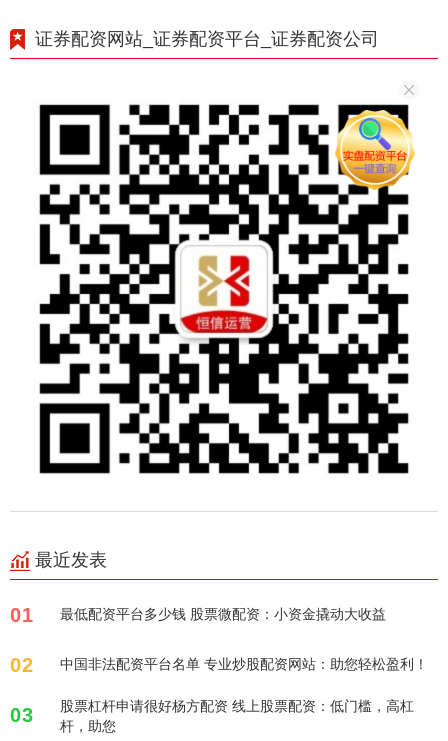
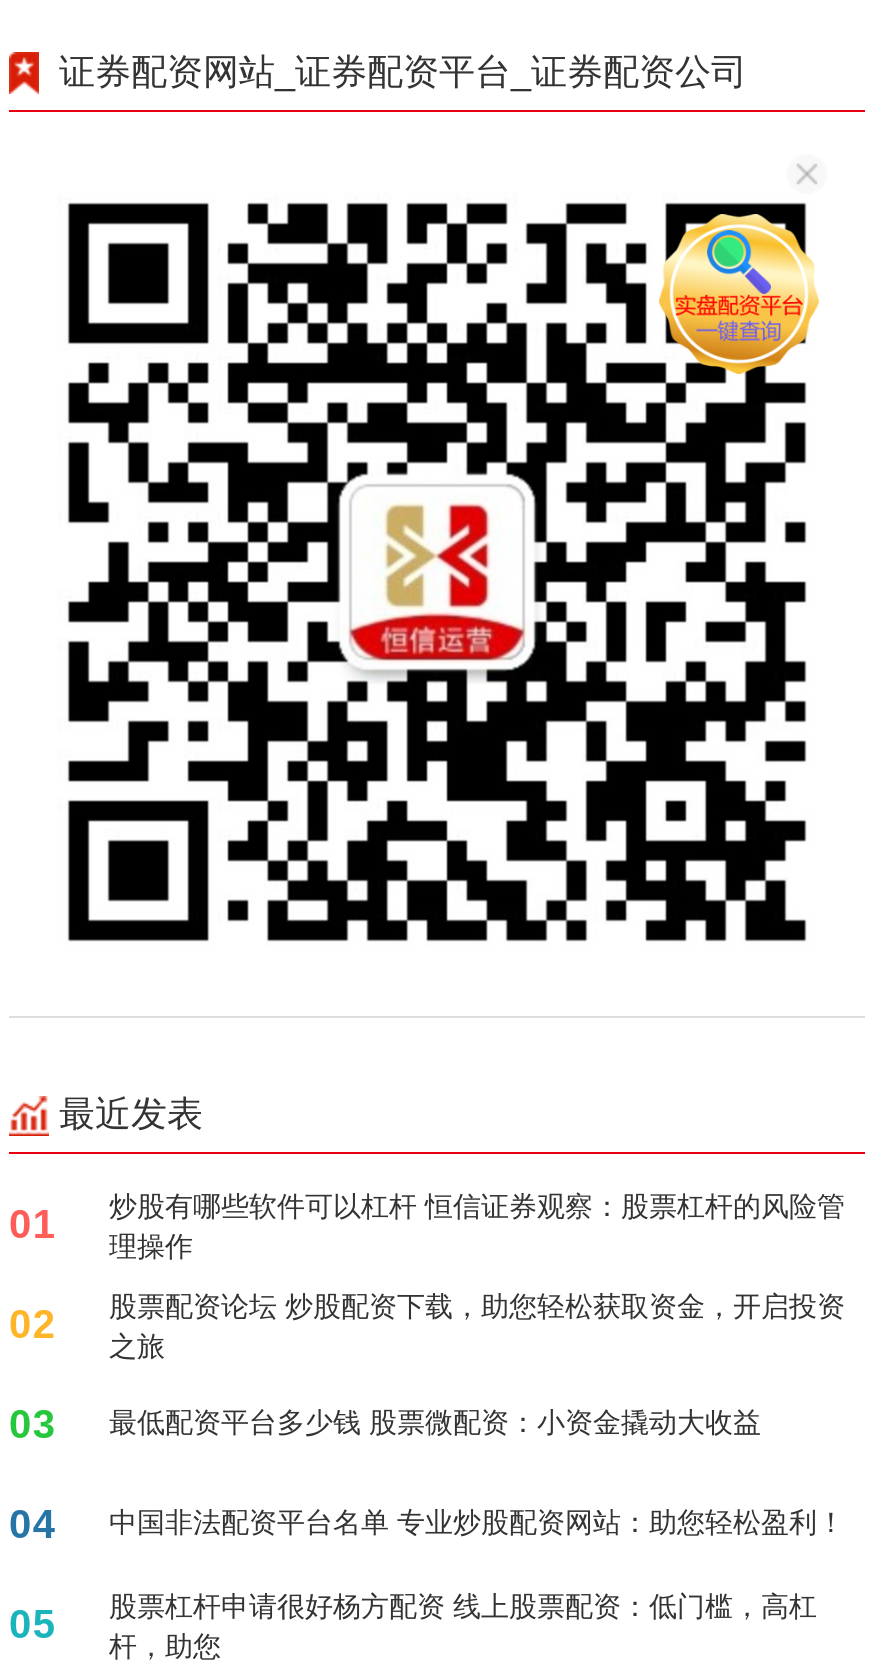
+ 炒股有哪些软件可以杠杆 恒信证券观察：股票杠杆的风险管
+ 理操作
+ 02
+ 股票配资论坛 炒股配资下载，助您轻松获取资金，开启投资
+ 之旅
+ 03

- 02 中国非法配资平台名单 专业炒股配资网站：助您轻松盈利！
+ 04 中国非法配资平台名单 专业炒股配资网站：助您轻松盈利！

- 03 股票杠杆申请很好杨方配资 线上股票配资：低门槛，高杠 杆，助您
+ 05 股票杠杆申请很好杨方配资 线上股票配资：低门槛，高杠 杆，助您
